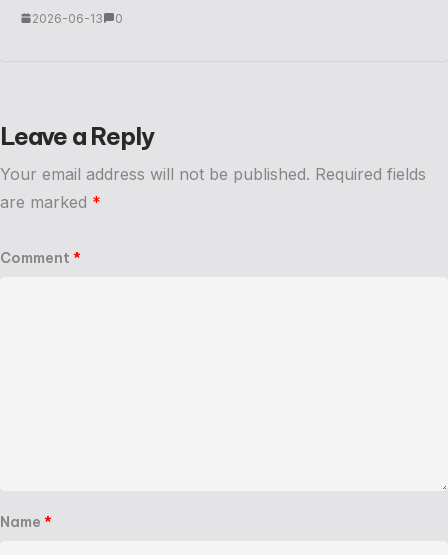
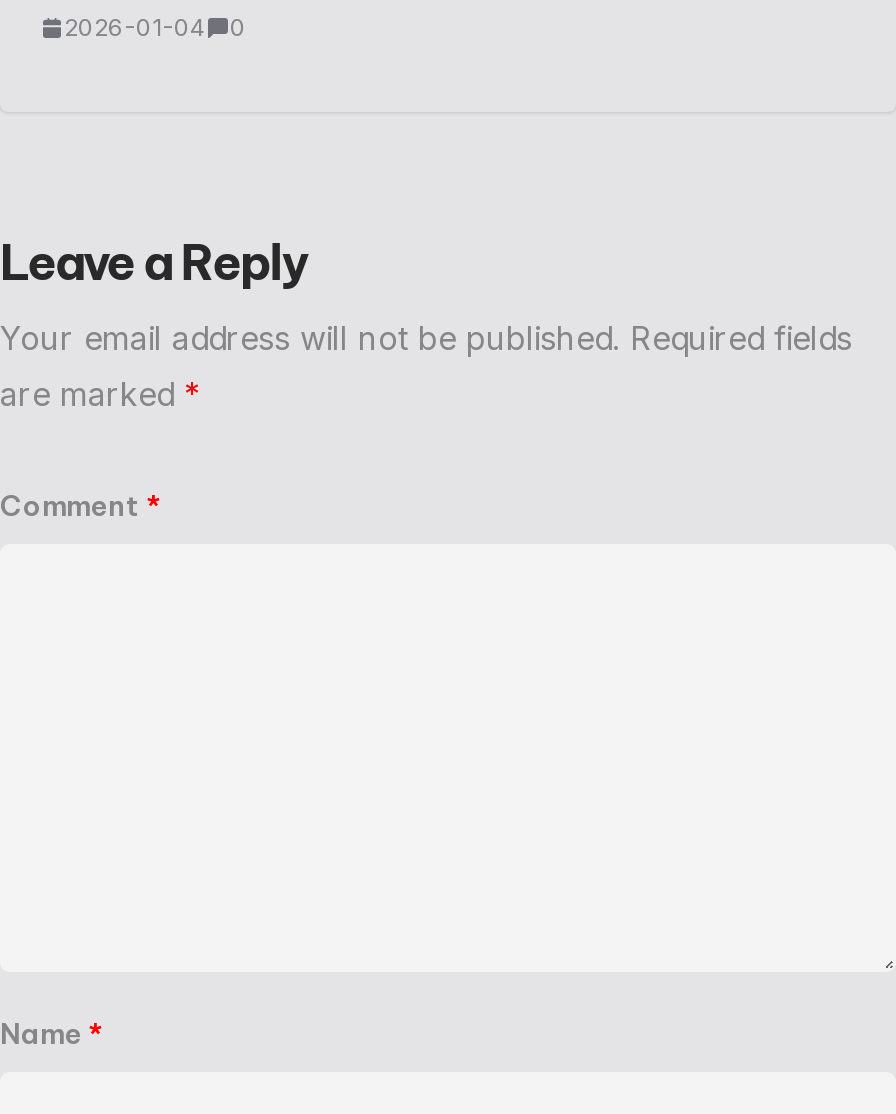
- 2026-06-13
+ 2026-01-04
